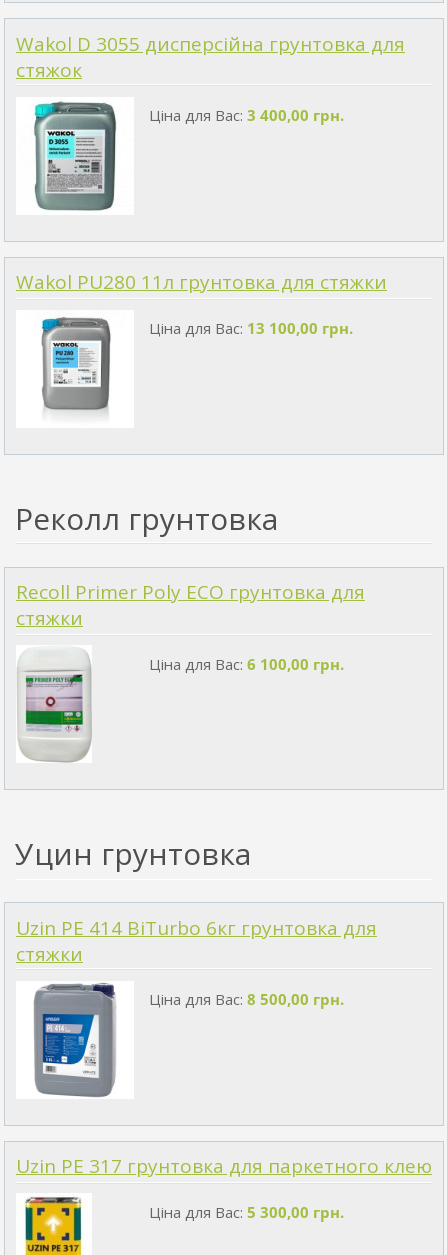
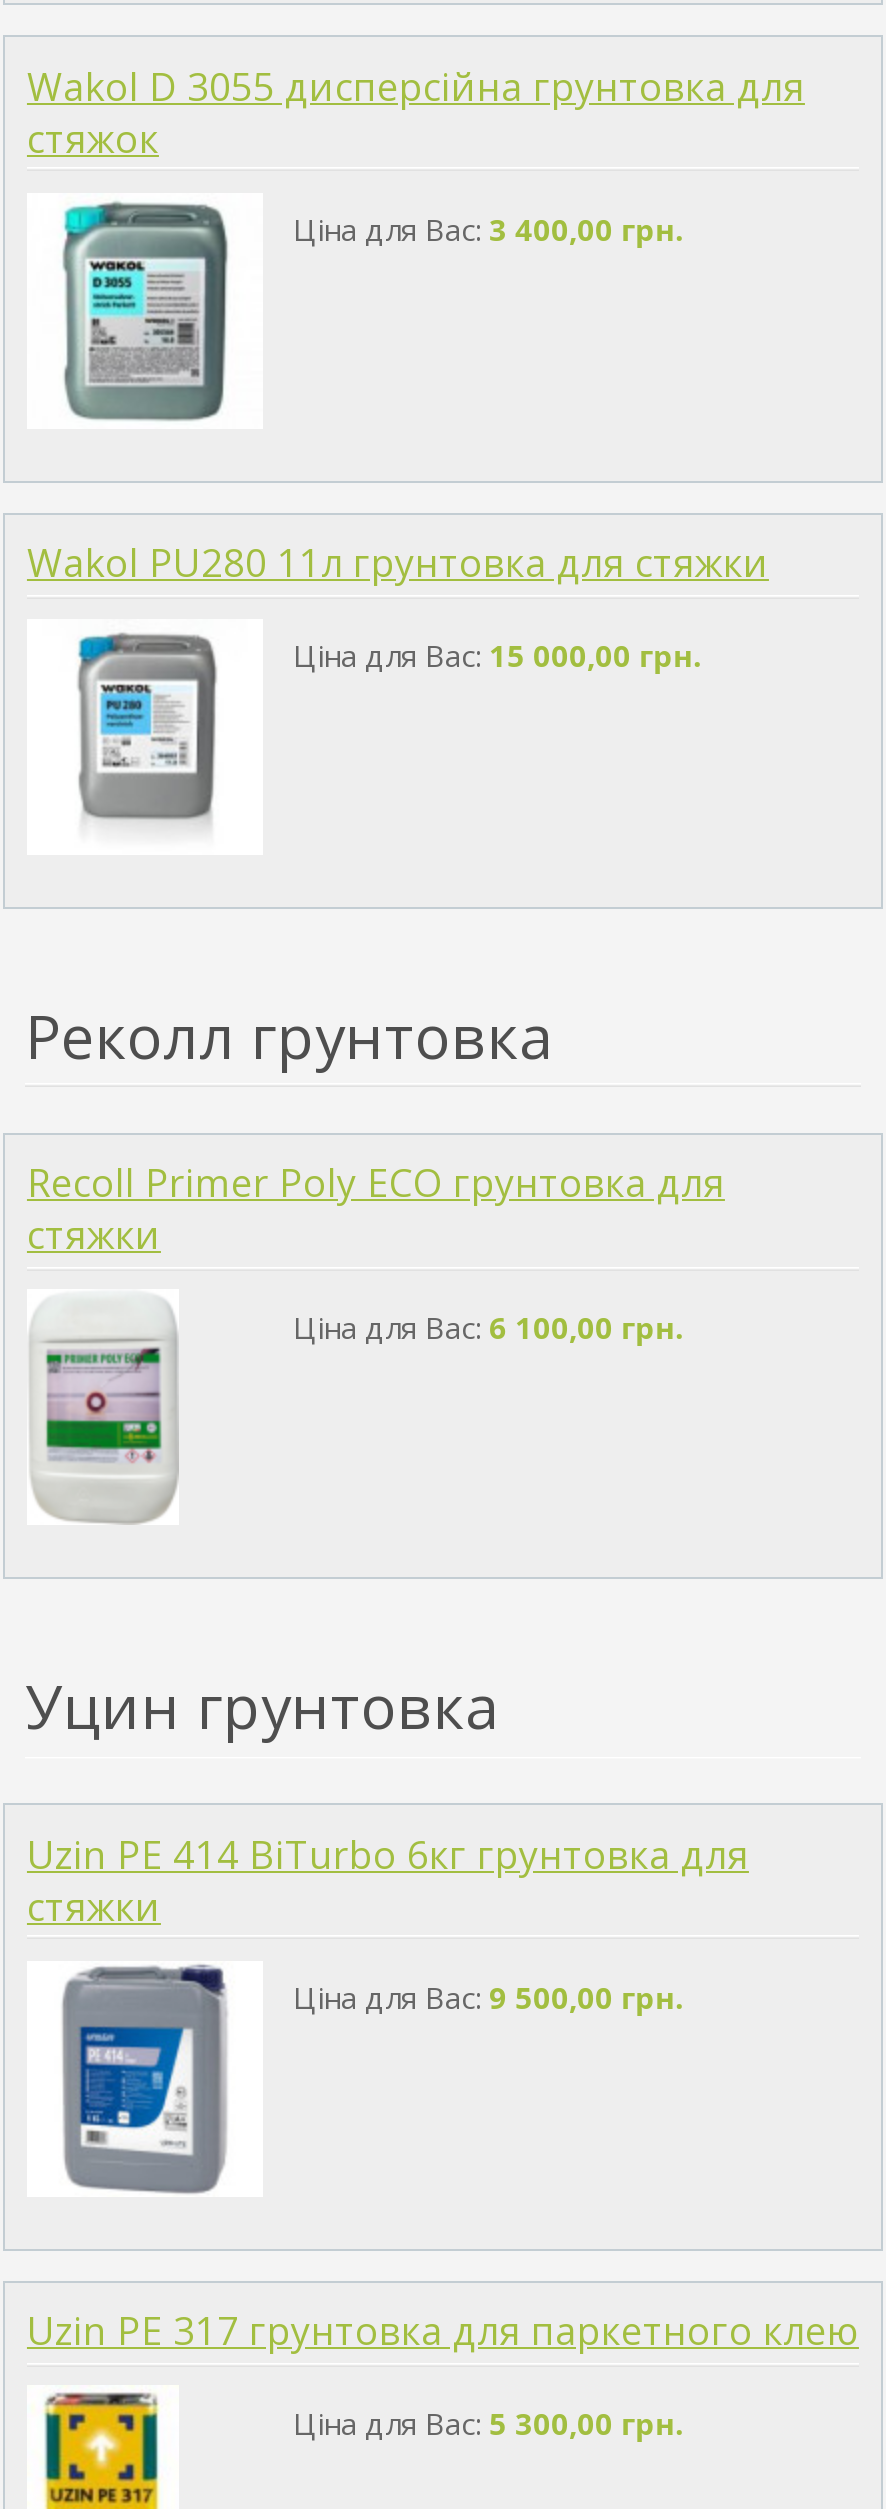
- Ціна для Вас: 13 100,00 грн.
+ Ціна для Вас: 15 000,00 грн.

- Ціна для Вас: 8 500,00 грн.
+ Ціна для Вас: 9 500,00 грн.
